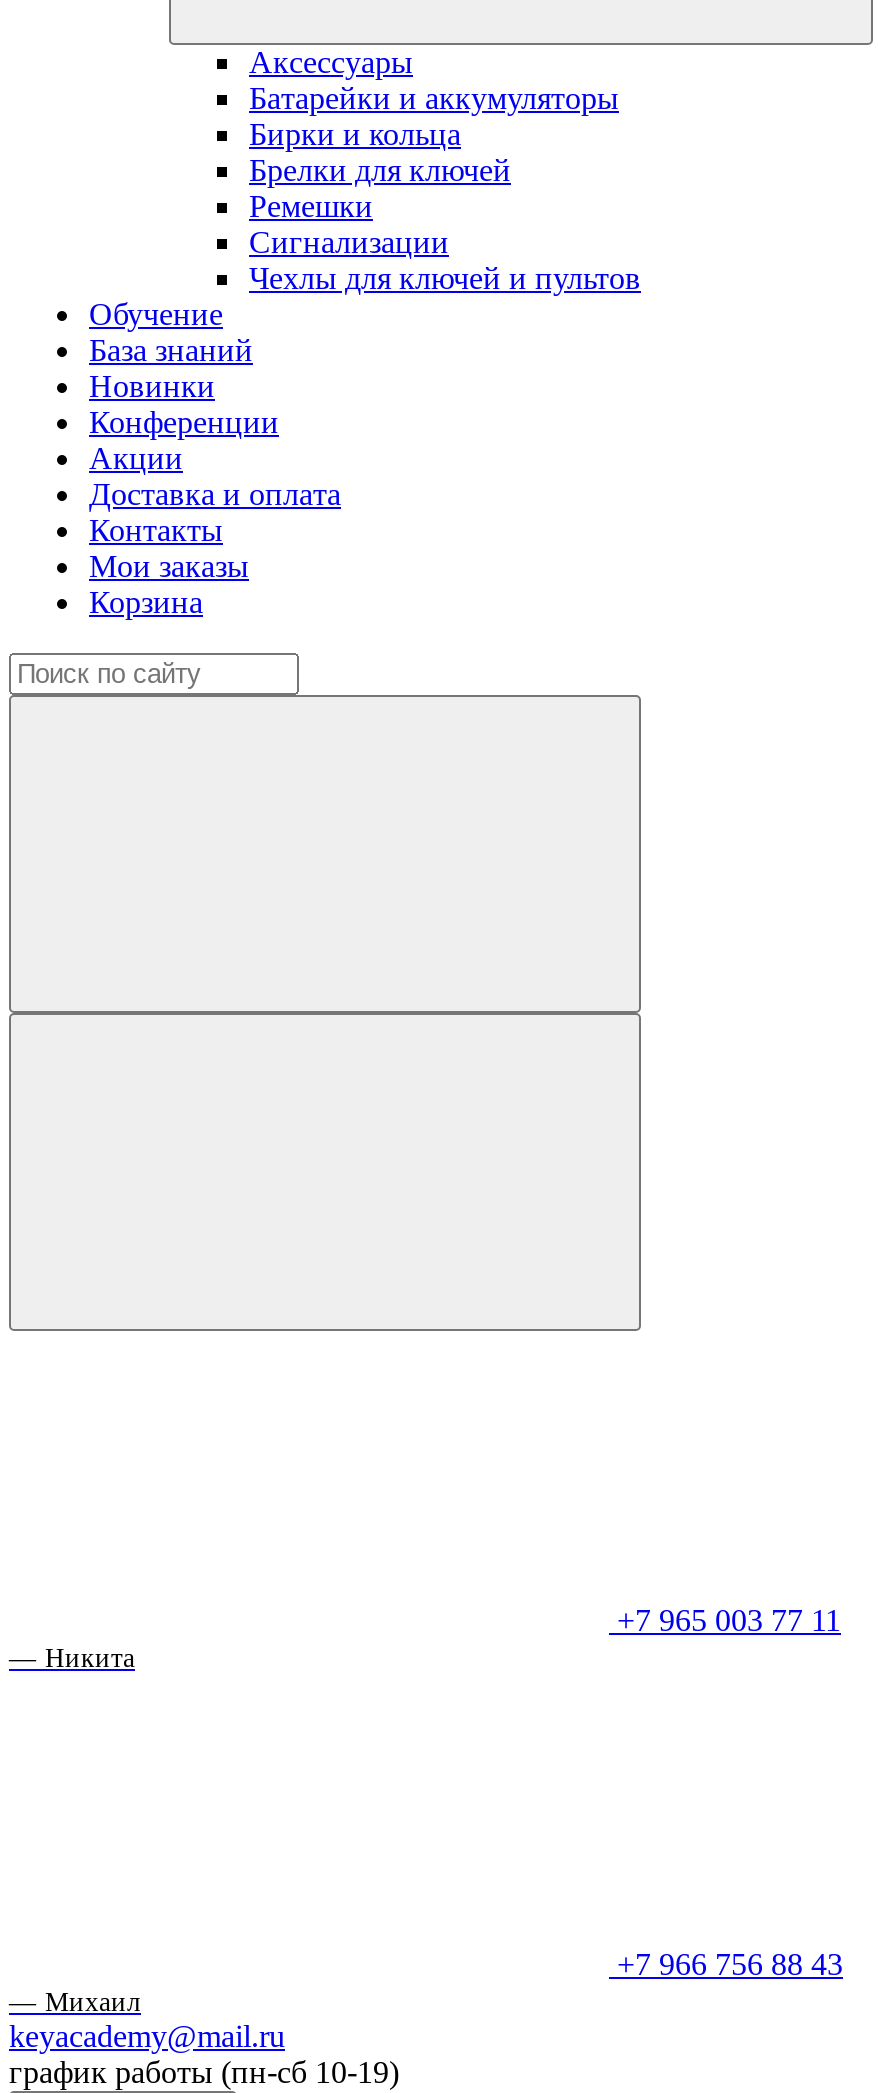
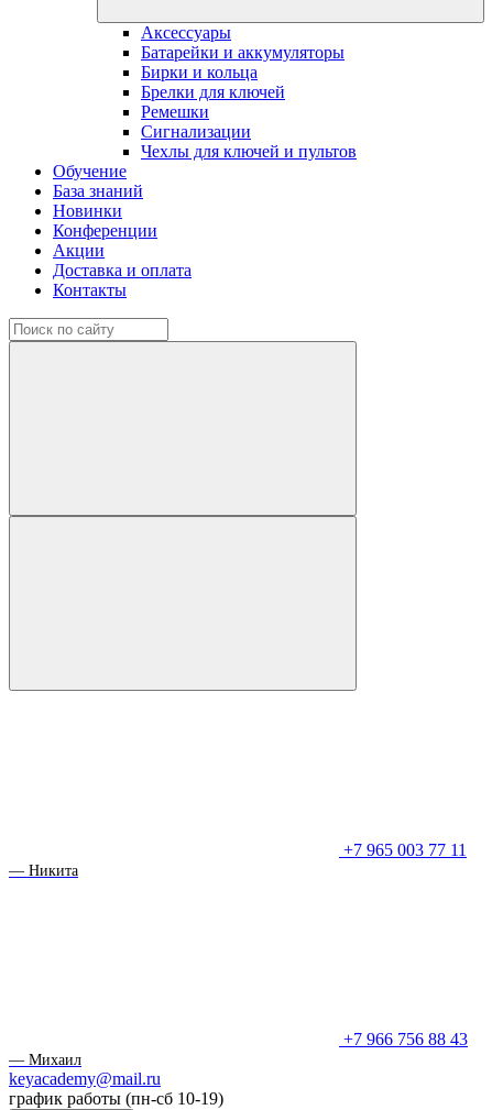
- Мои заказы
- Корзина
